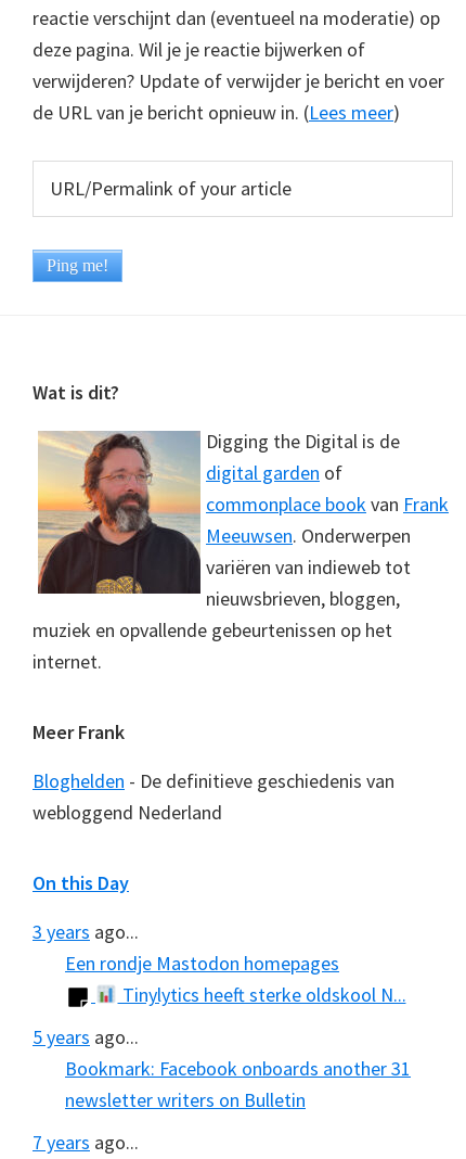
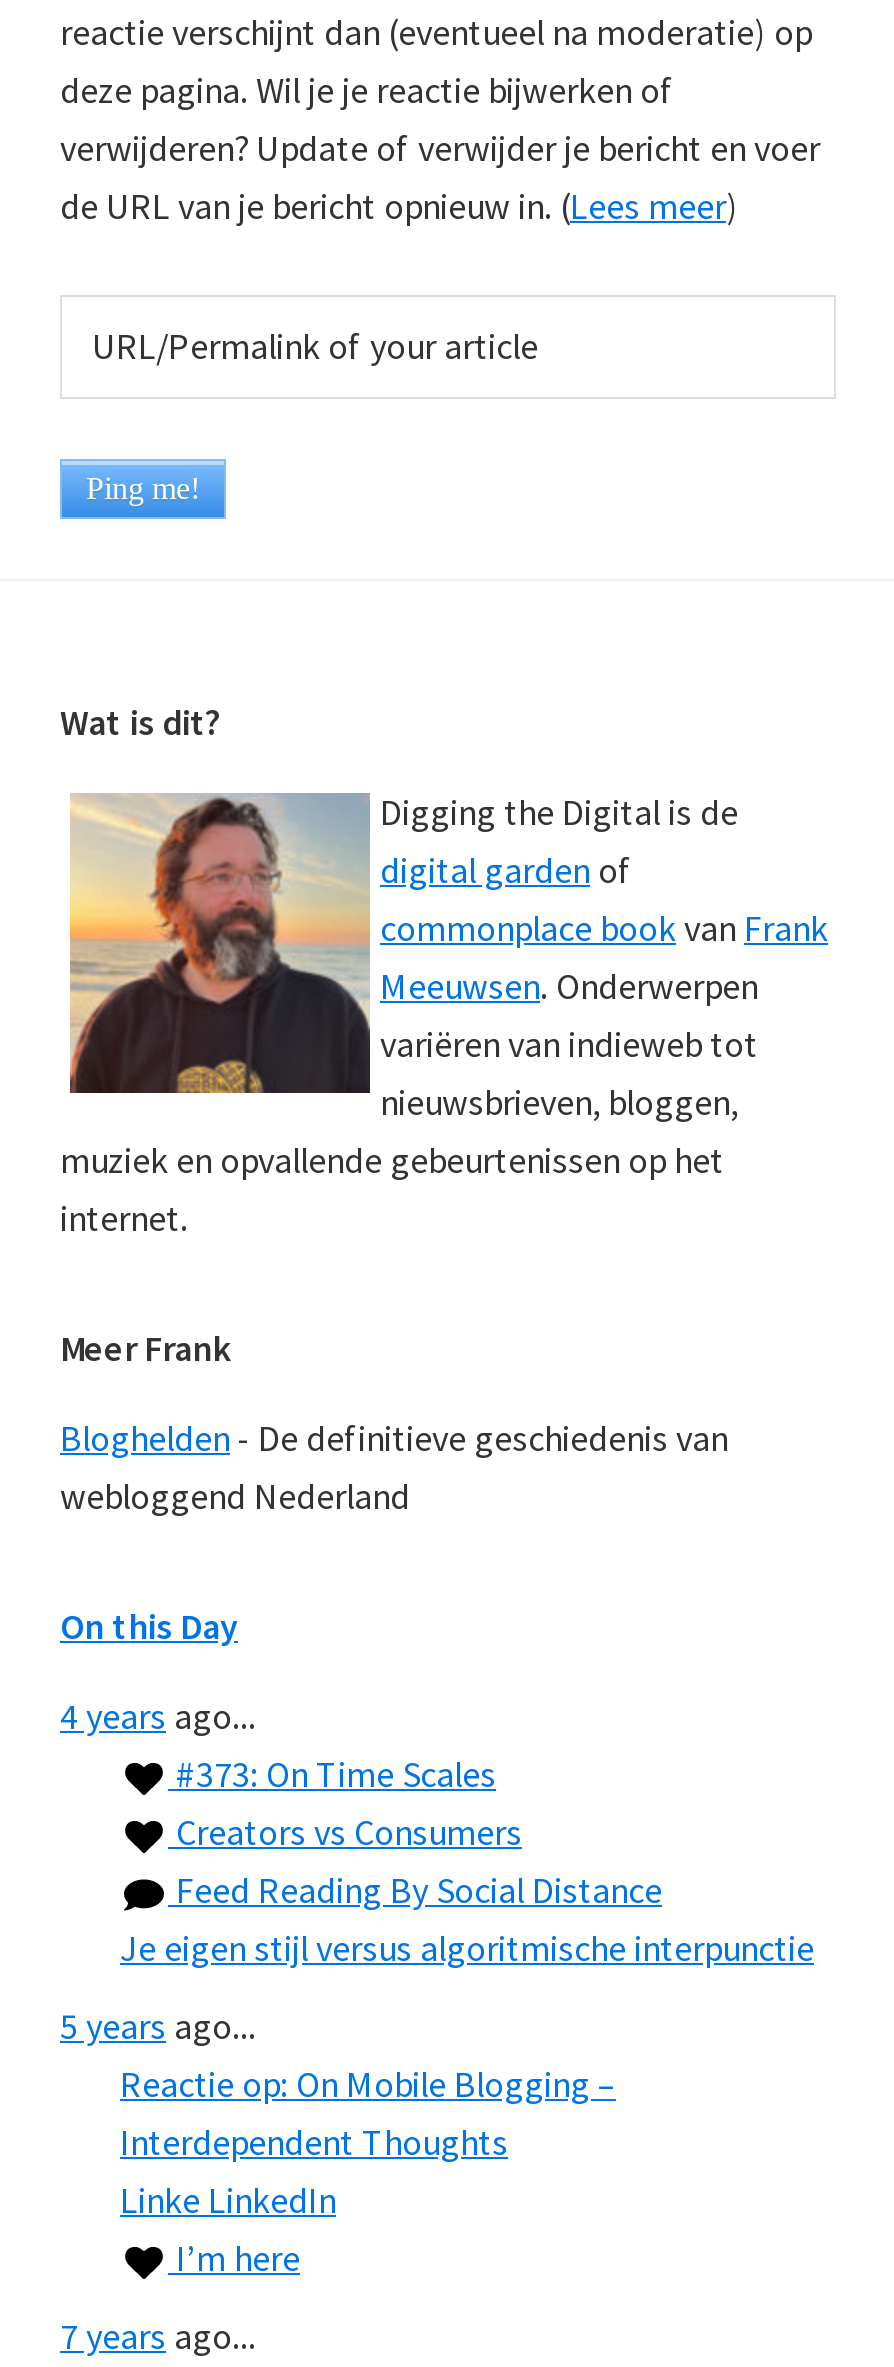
- 3 years ago...
- Een rondje Mastodon homepages
- Tinylytics heeft sterke oldskool N...
+ 4 years ago...
+ #373: On Time Scales
+ Creators vs Consumers
+ Feed Reading By Social Distance
+ Je eigen stijl versus algoritmische interpunctie

- Bookmark: Facebook onboards another 31
- newsletter writers on Bulletin
+ Reactie op: On Mobile Blogging –
+ Interdependent Thoughts
+ Linke LinkedIn
+ I’m here
